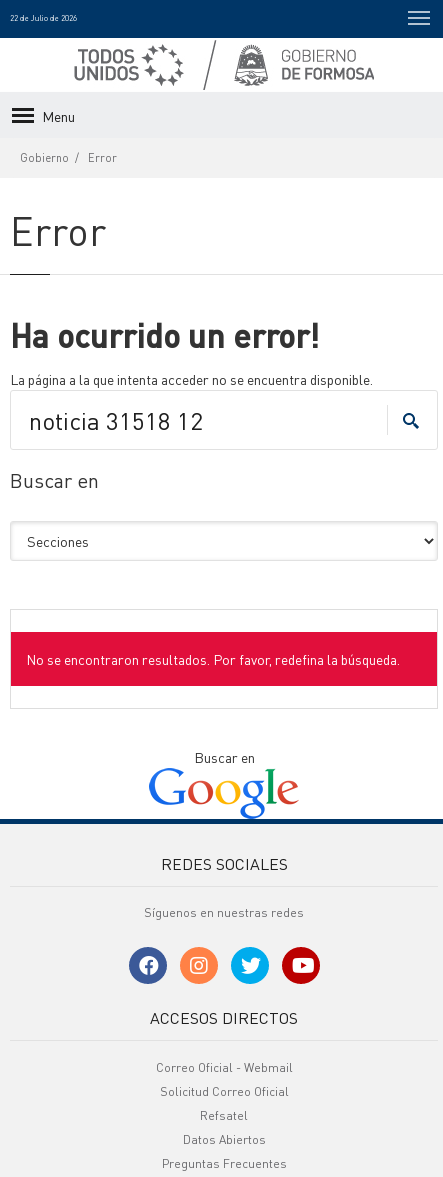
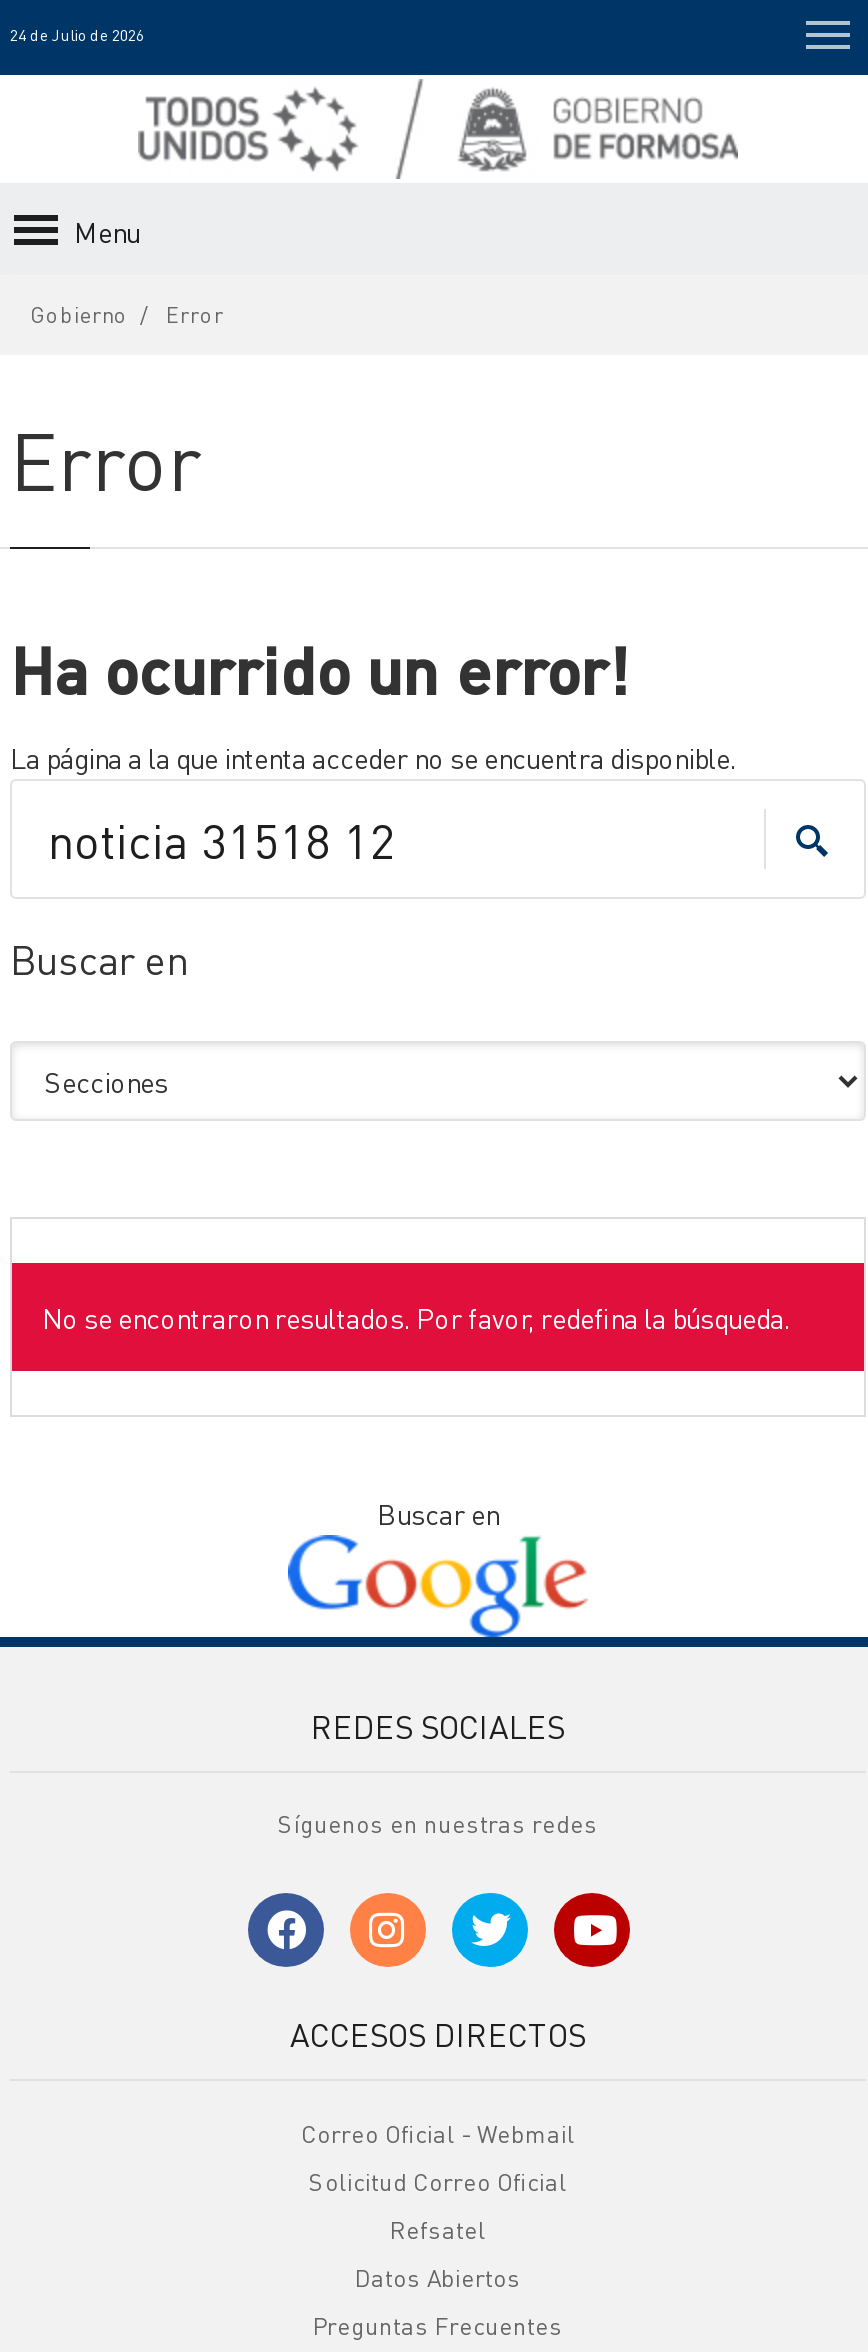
- 22 de Julio de 2026
+ 24 de Julio de 2026
